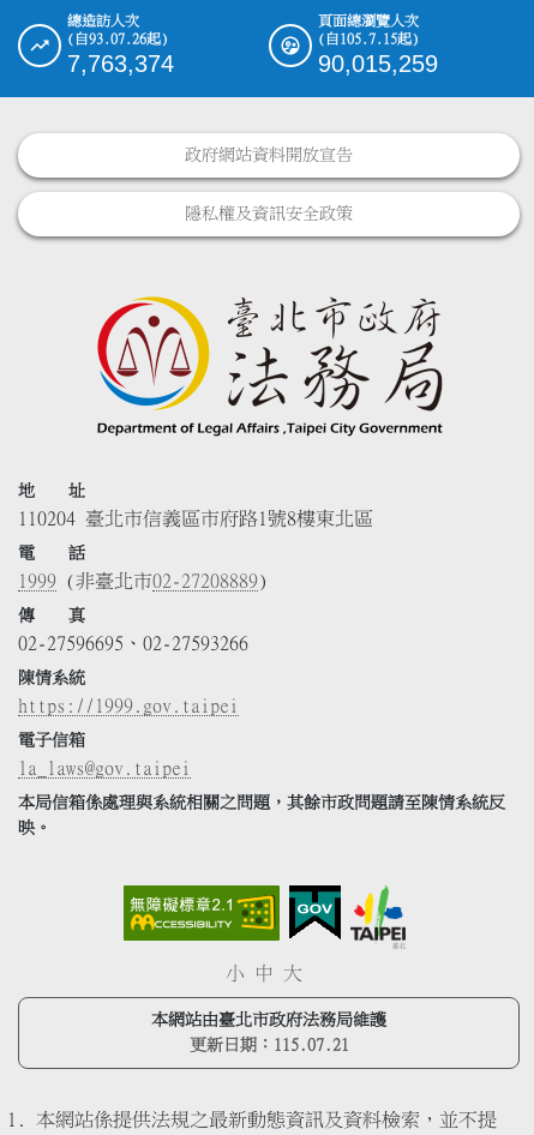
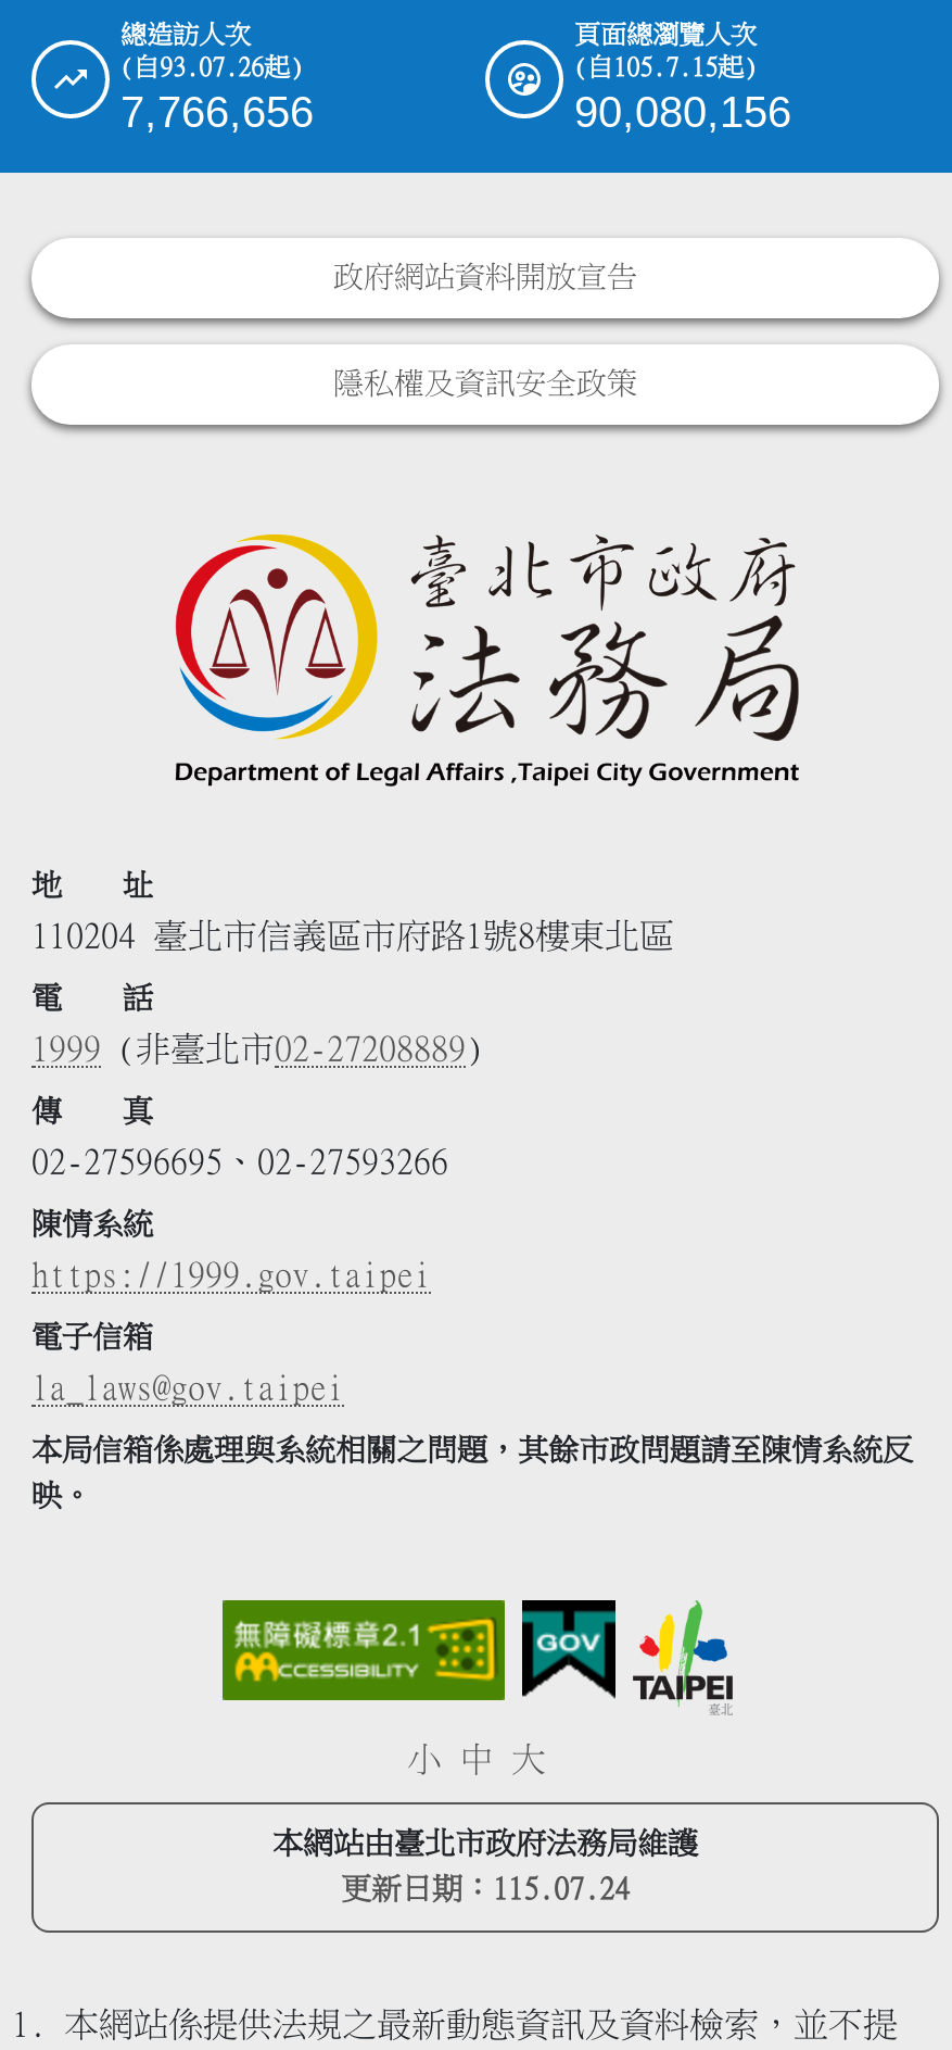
- 7,763,374
+ 7,766,656

- 90,015,259
+ 90,080,156

- 更新日期：115.07.21
+ 更新日期：115.07.24
